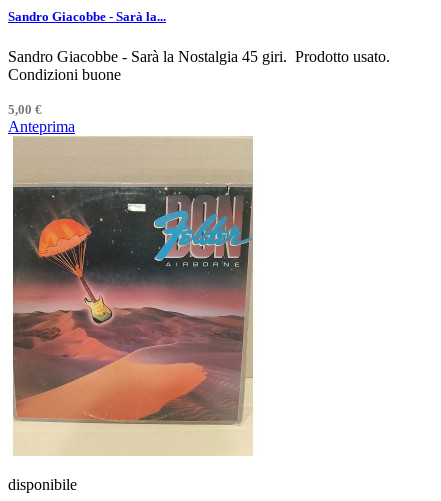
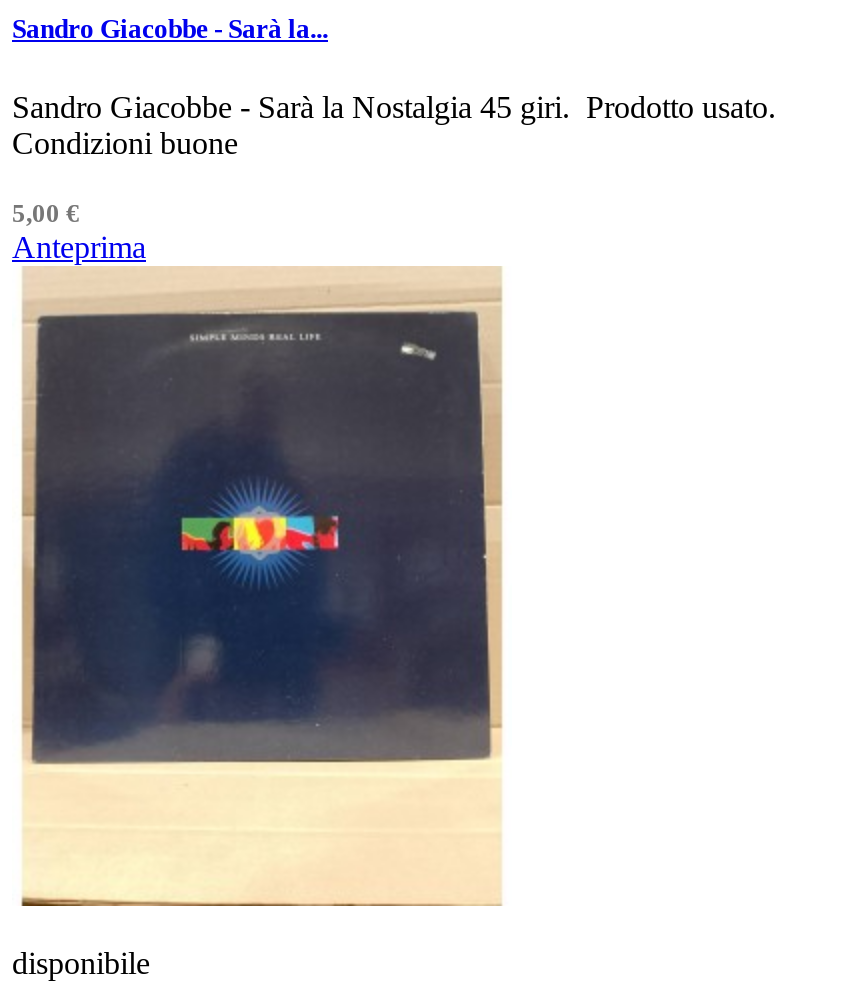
- [image]
+ [image]
